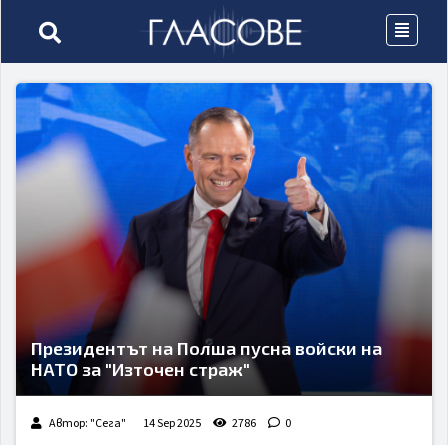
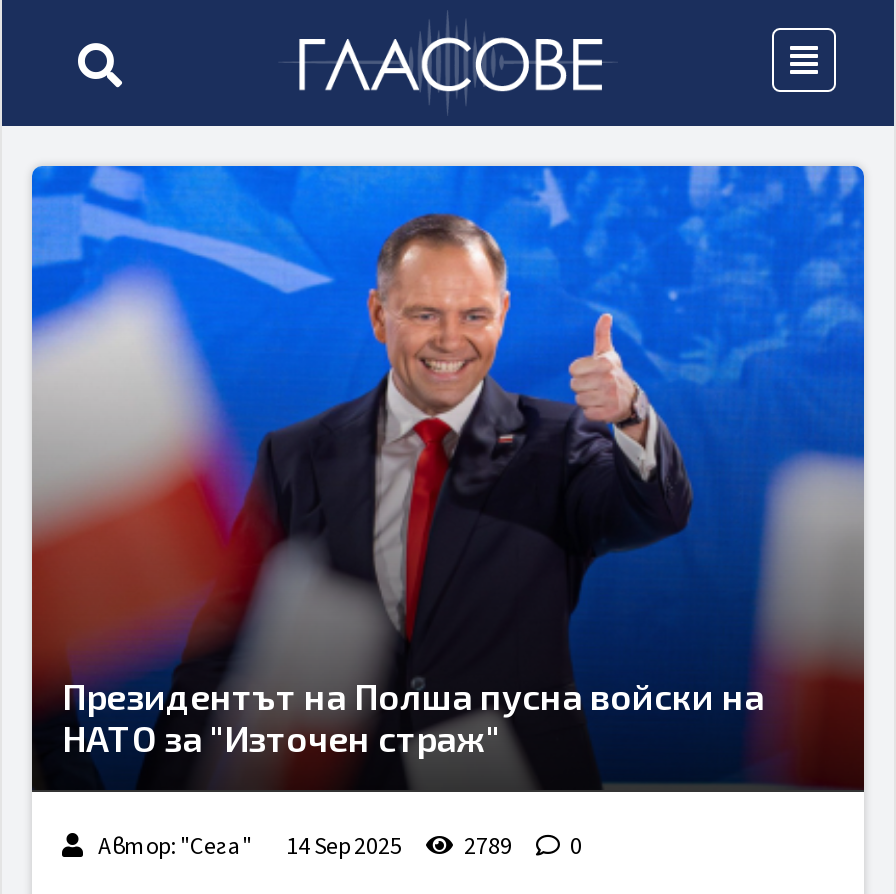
- Автор: "Сега" 14 Sep 2025 2786 0
+ Автор: "Сега" 14 Sep 2025 2789 0
